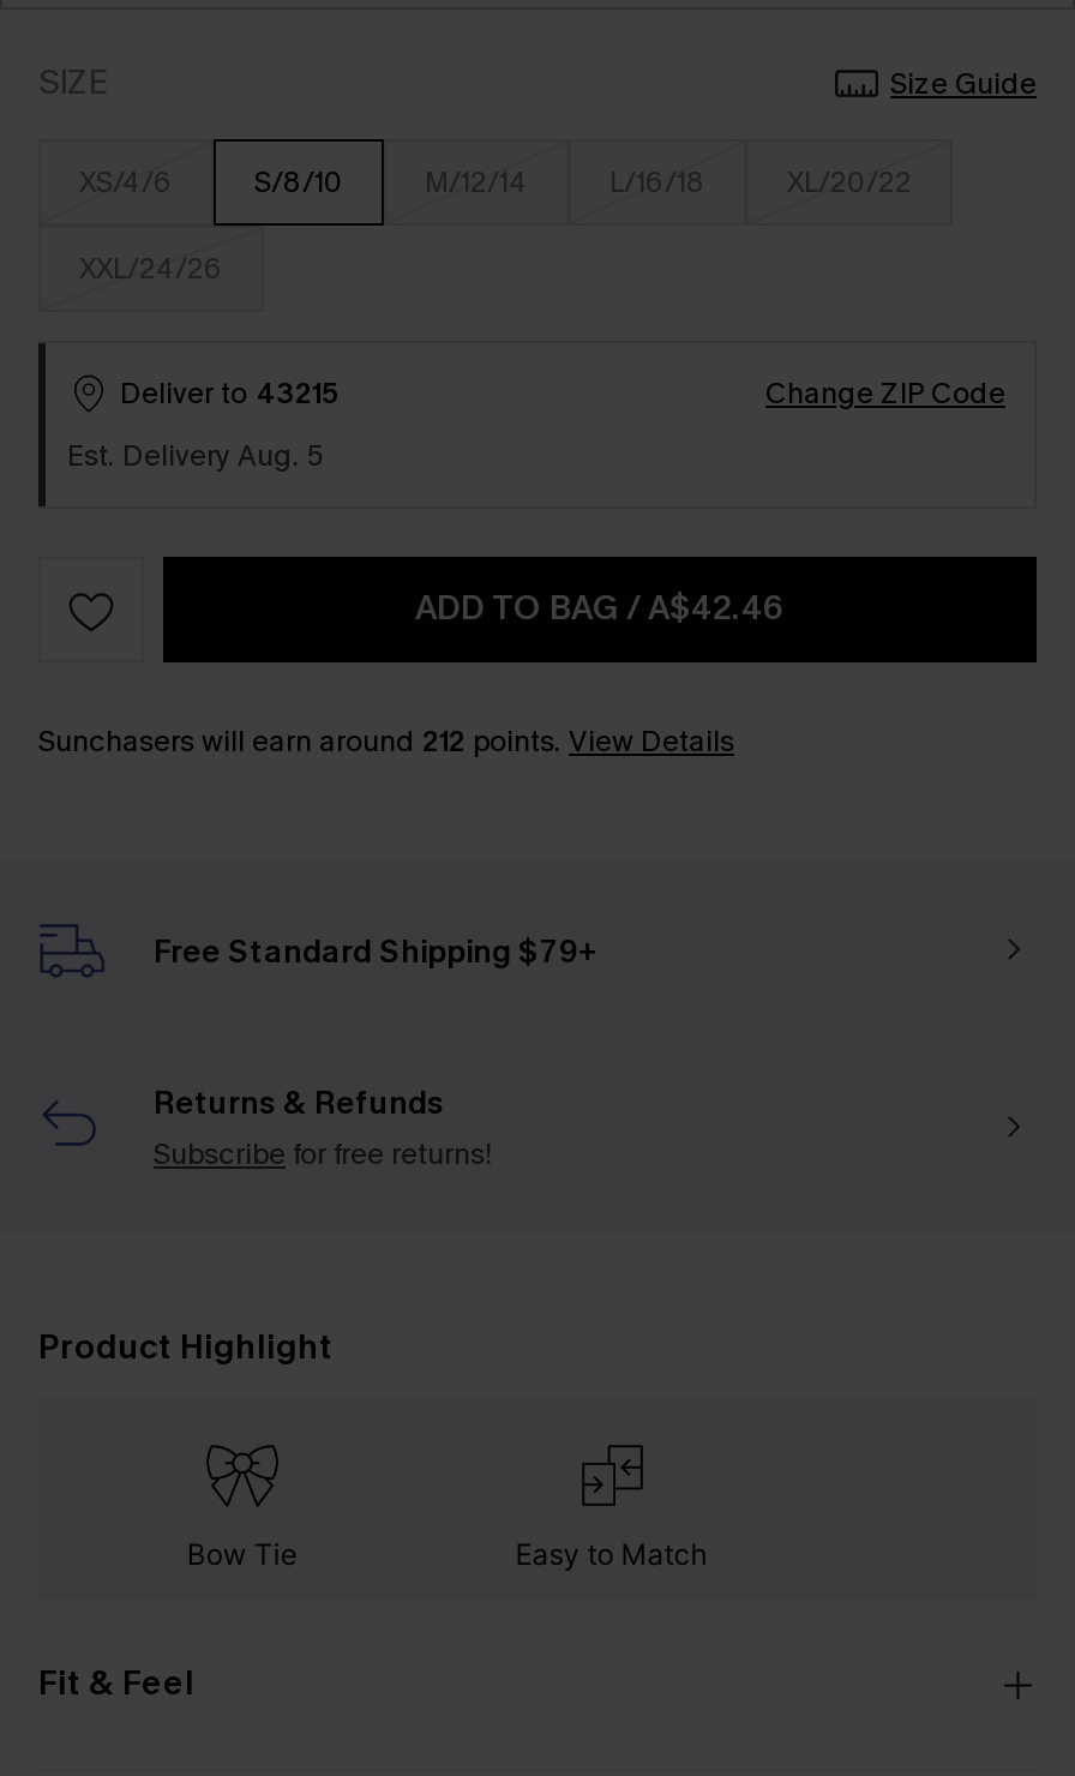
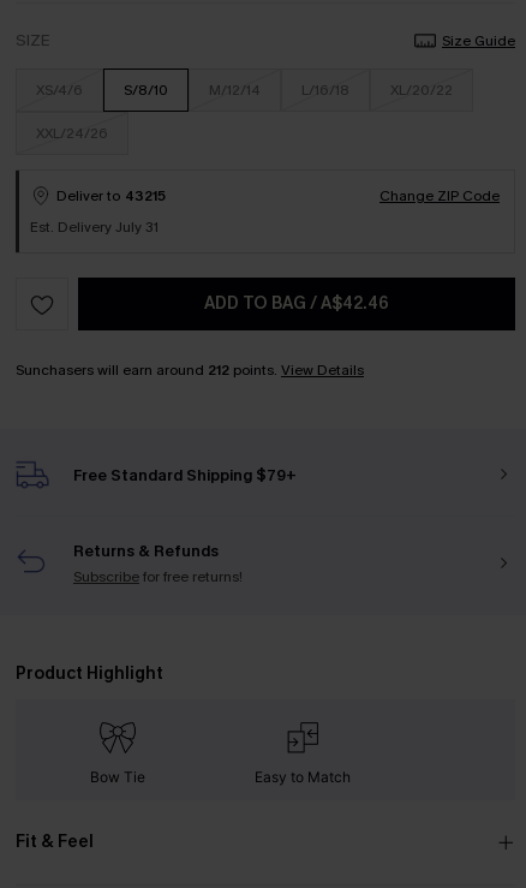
- Est. Delivery Aug. 5
+ Est. Delivery July 31
